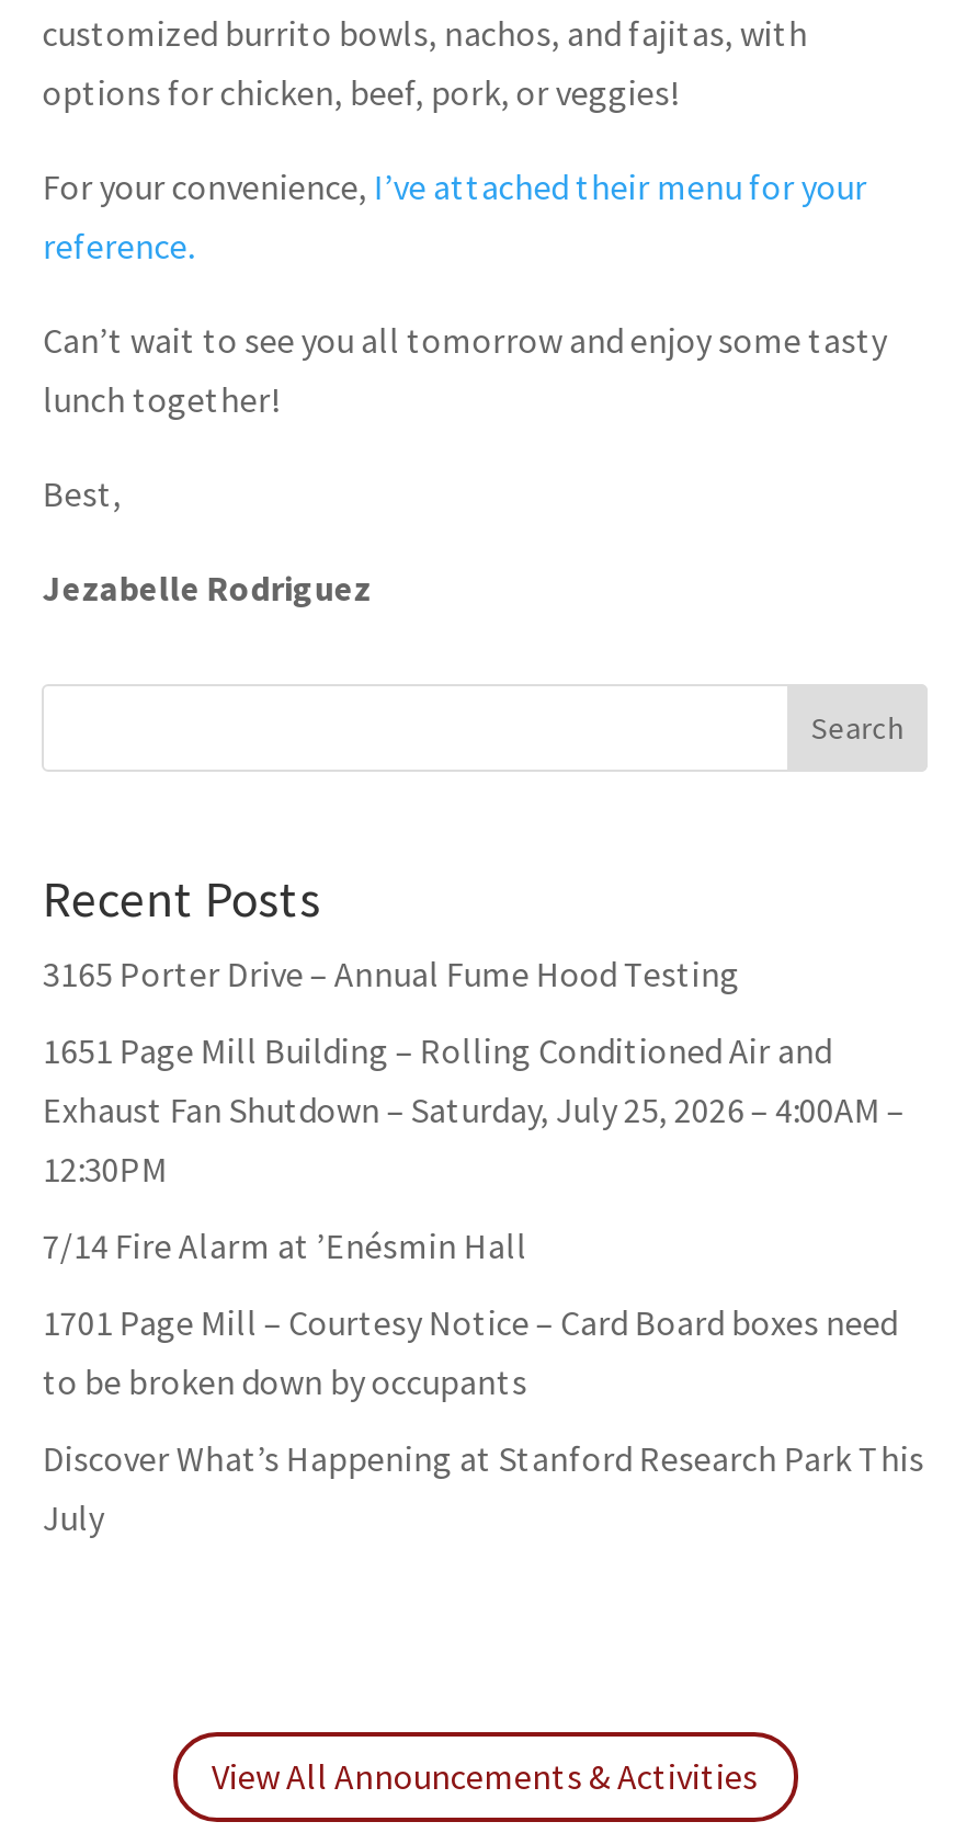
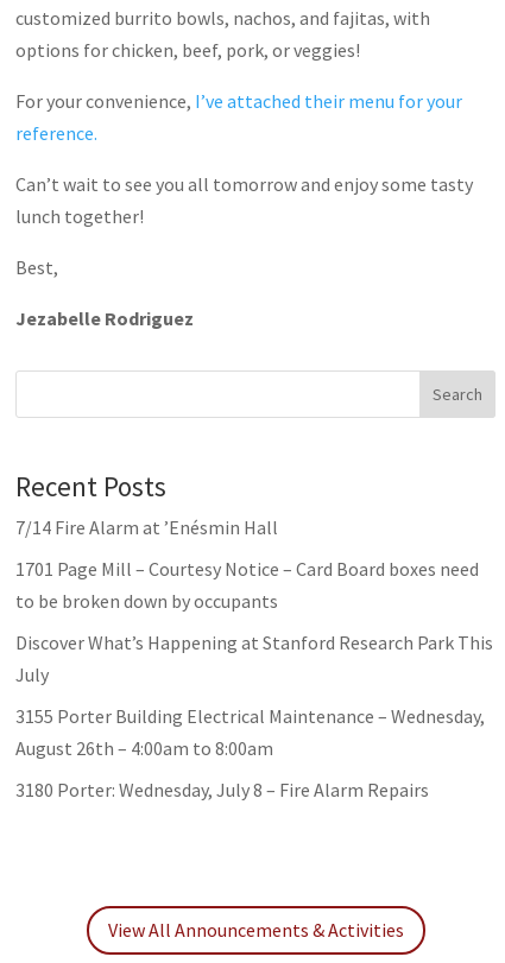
- 3165 Porter Drive – Annual Fume Hood Testing
- 1651 Page Mill Building – Rolling Conditioned Air and
- Exhaust Fan Shutdown – Saturday, July 25, 2026 – 4:00AM –
- 12:30PM

moved up: 7/14 Fire Alarm at ’Enésmin Hall | 1701 Page Mill – Courtesy Notice – Card Board boxes need | to be broken down by occupants | Discover What’s Happening at Stanford Research Park This | July

+ 3155 Porter Building Electrical Maintenance – Wednesday,
+ August 26th – 4:00am to 8:00am
+ 3180 Porter: Wednesday, July 8 – Fire Alarm Repairs
